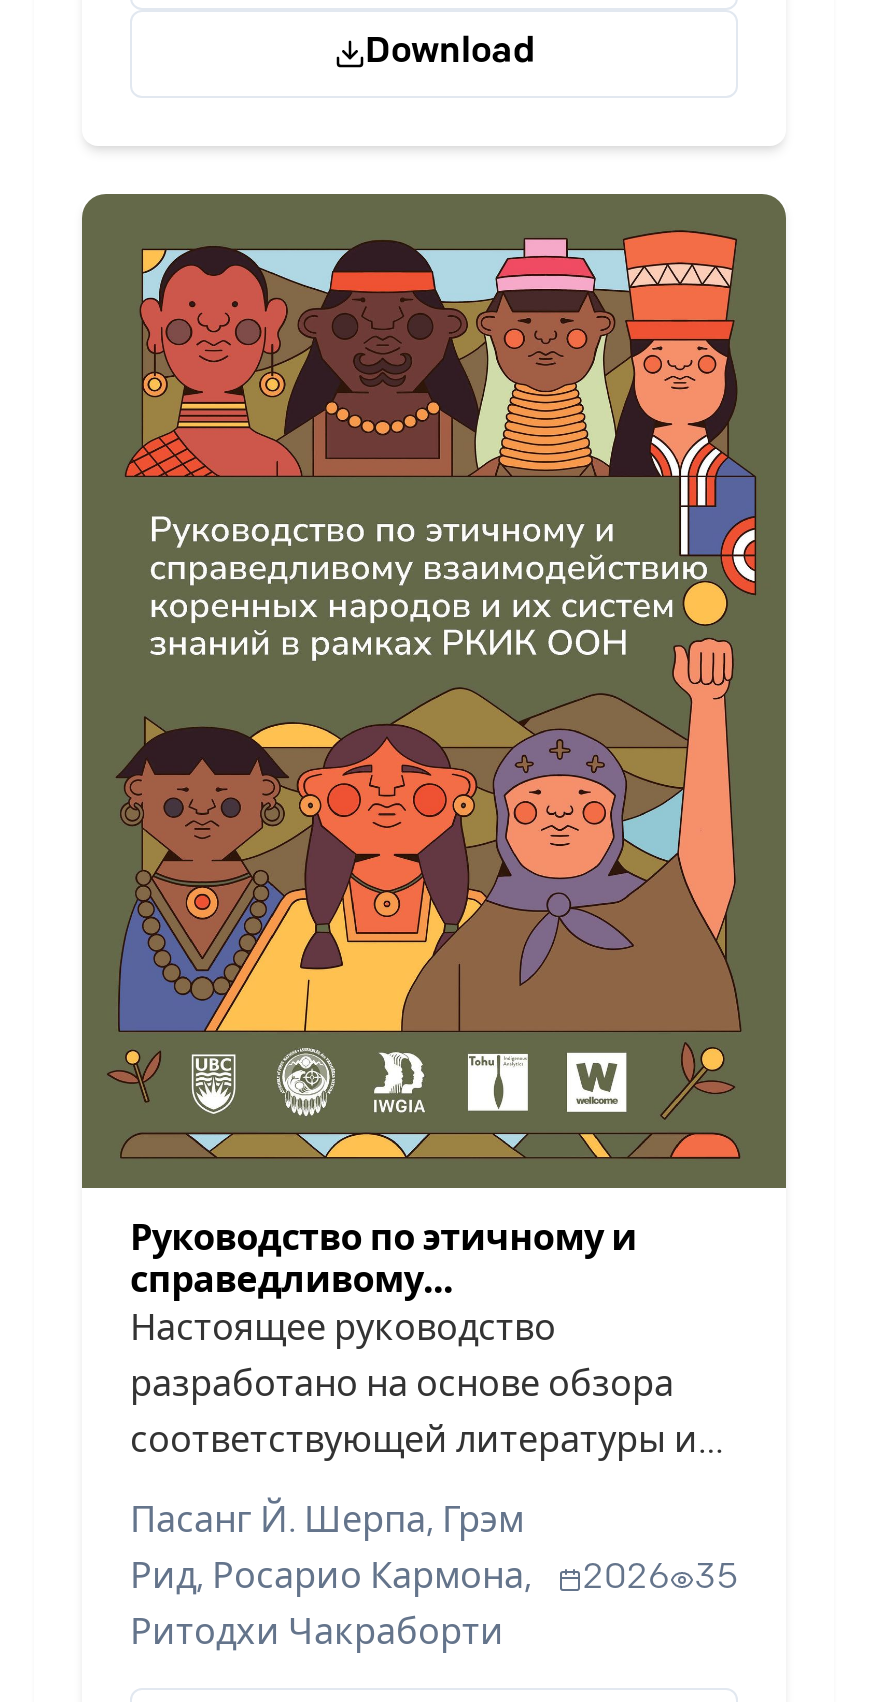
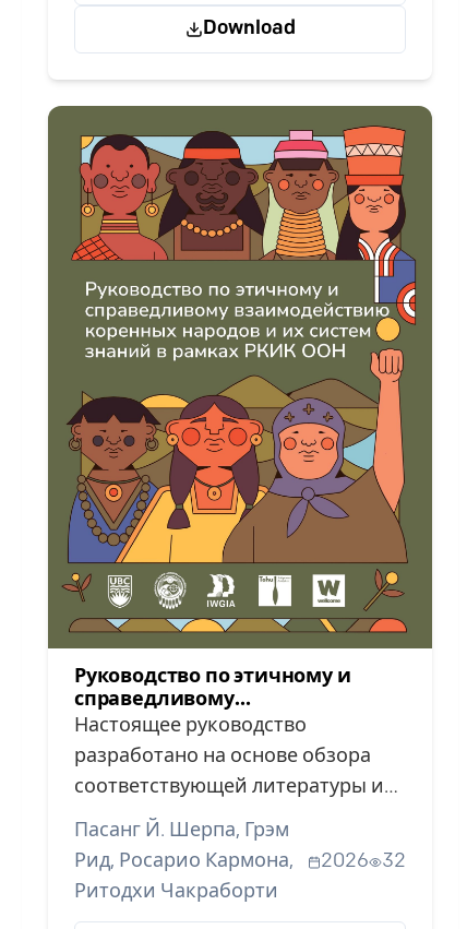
- Рид, Росарио Кармона, 2026 35
+ Рид, Росарио Кармона, 2026 32
